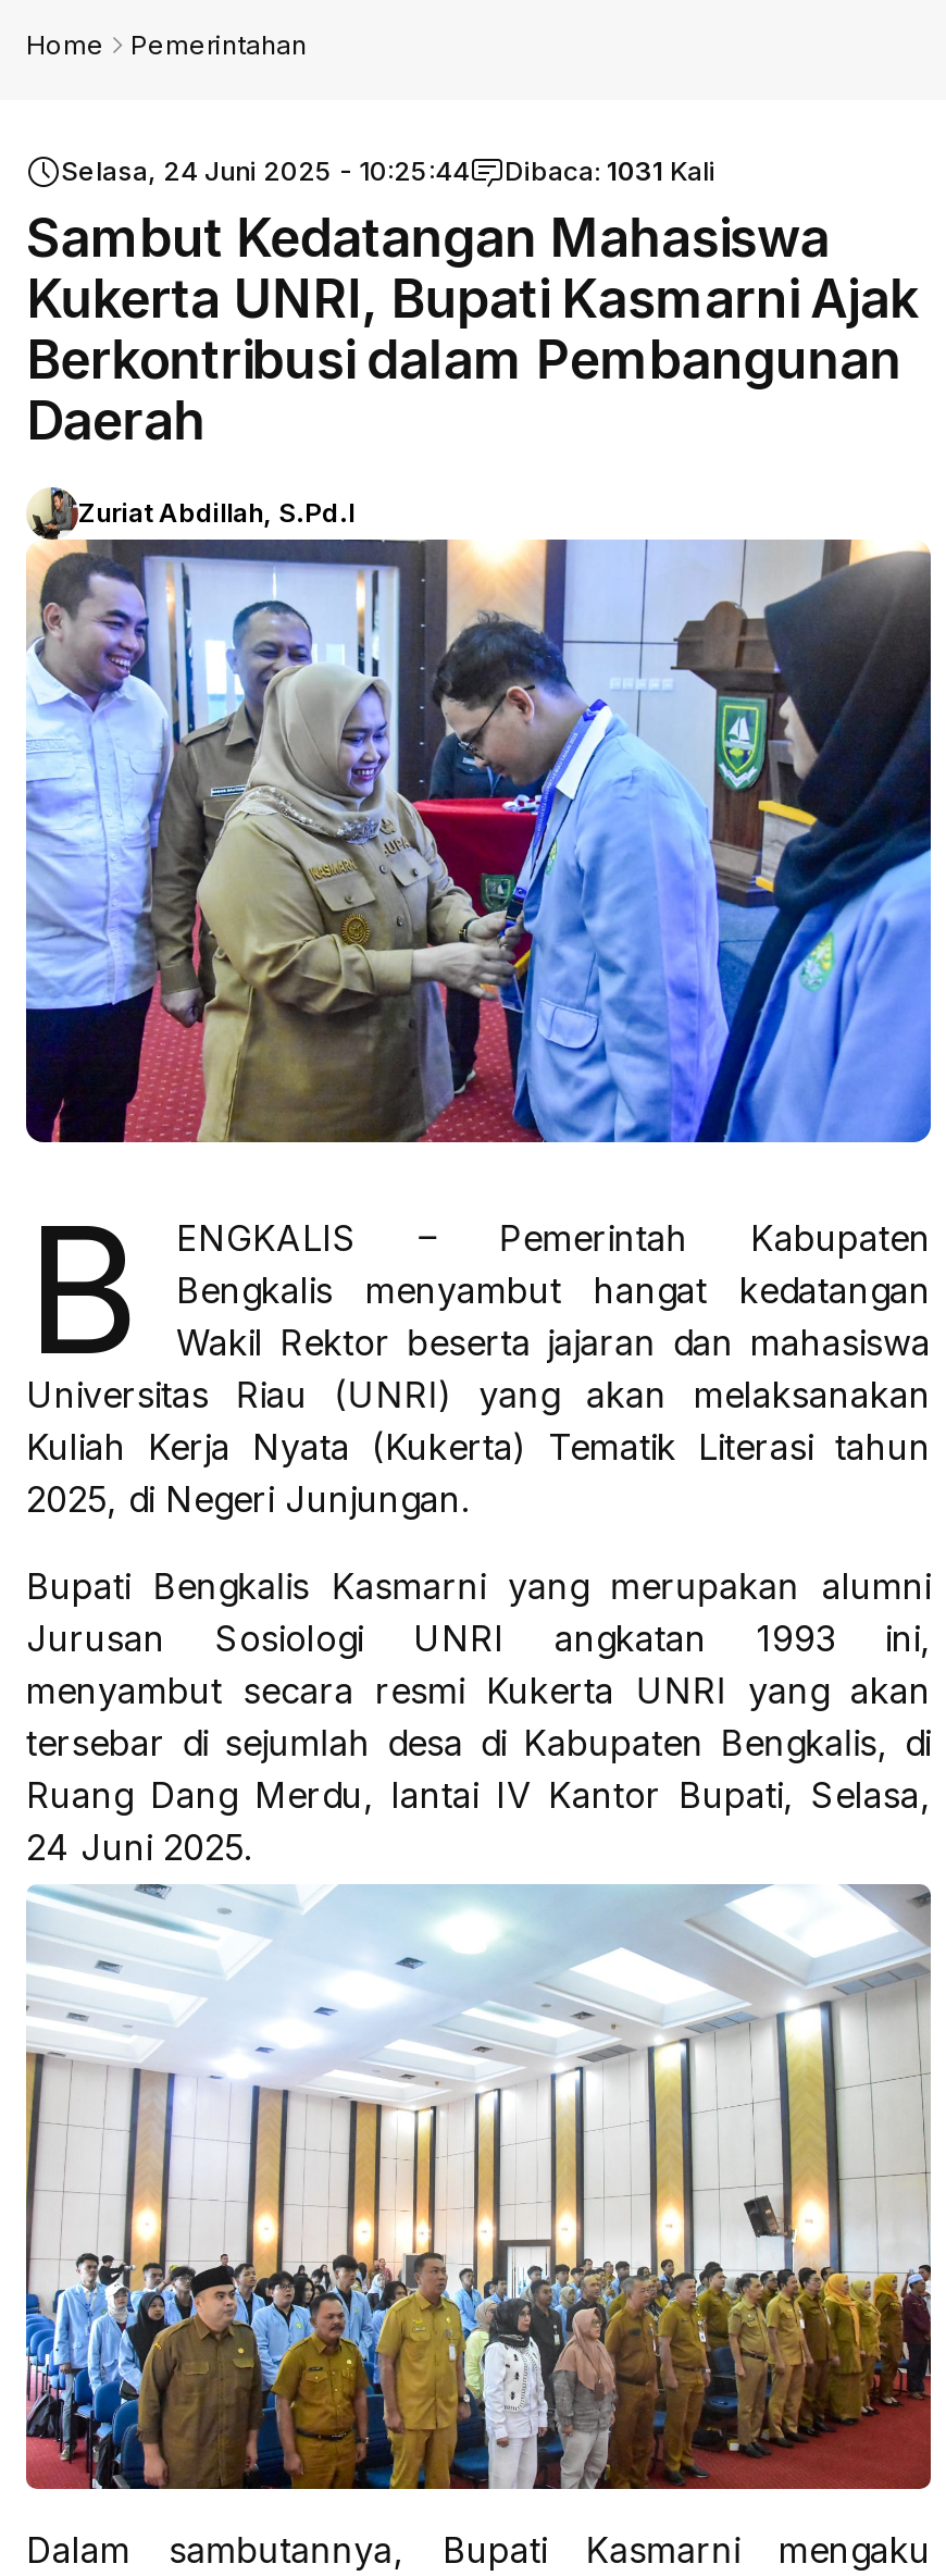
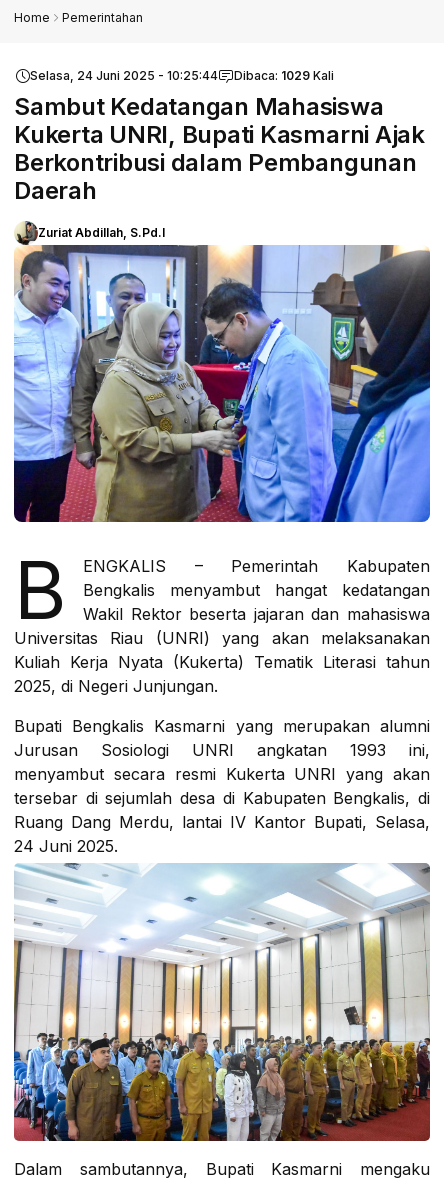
- Selasa, 24 Juni 2025 - 10:25:44 Dibaca: 1031 Kali
+ Selasa, 24 Juni 2025 - 10:25:44 Dibaca: 1029 Kali
